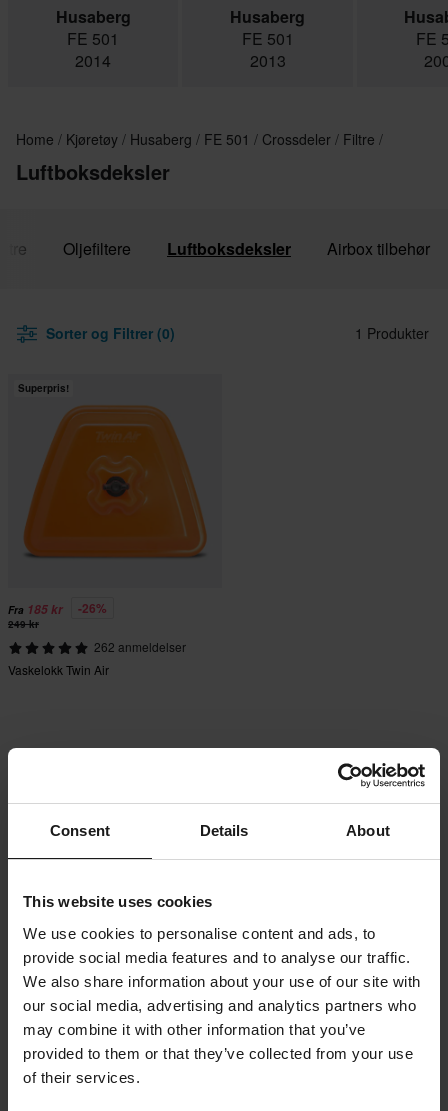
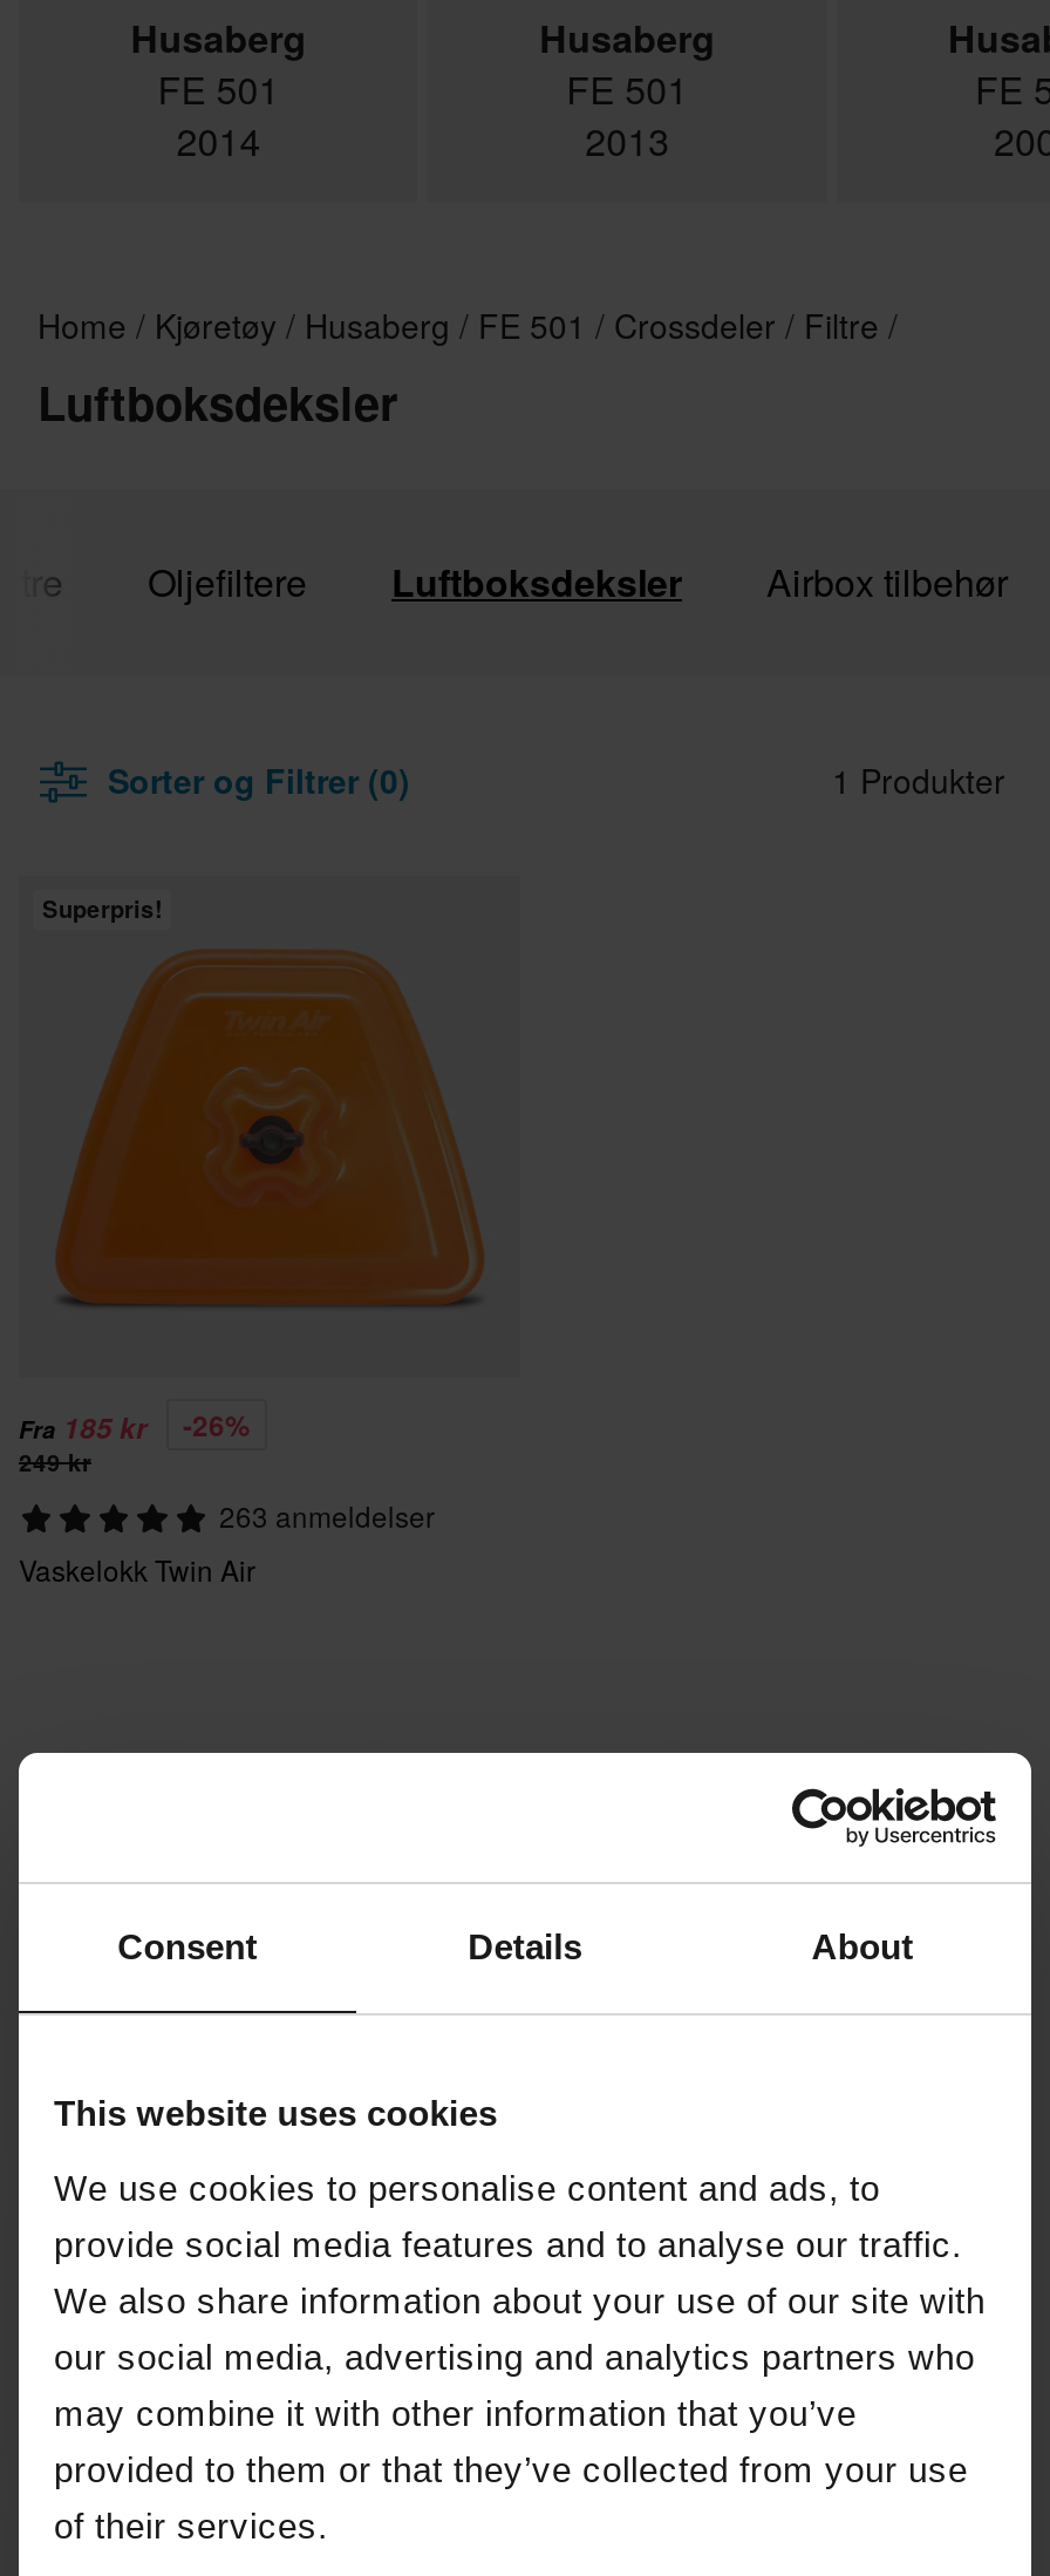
- 262 anmeldelser
+ 263 anmeldelser
